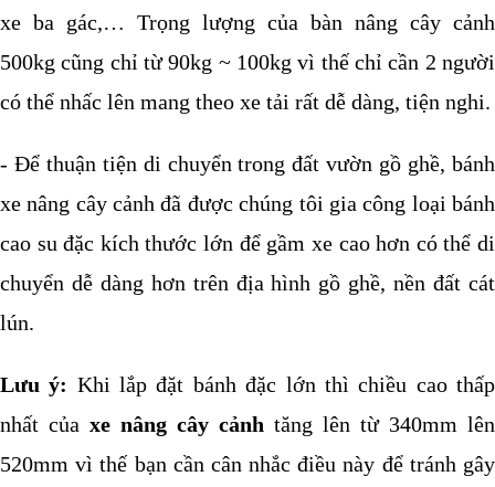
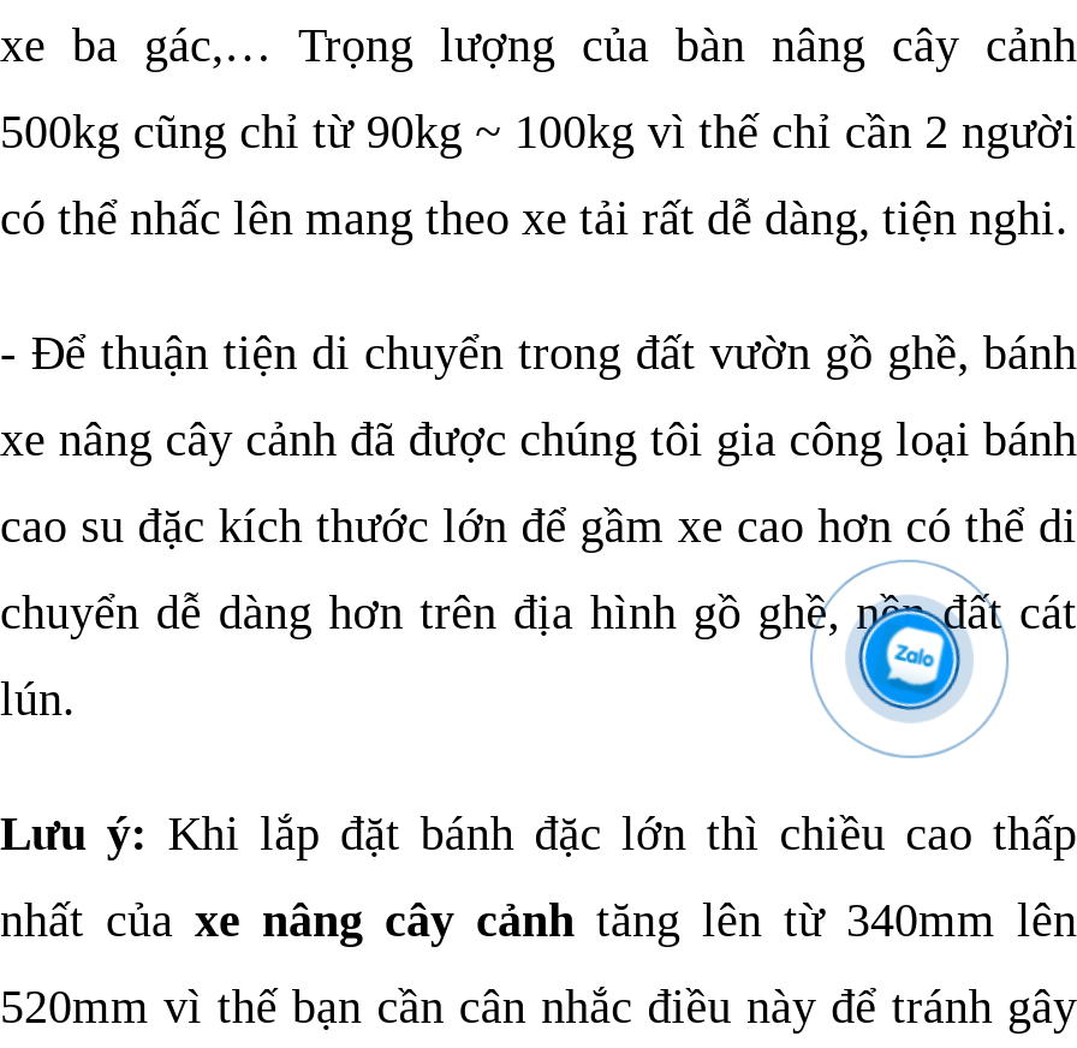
+ [image]
